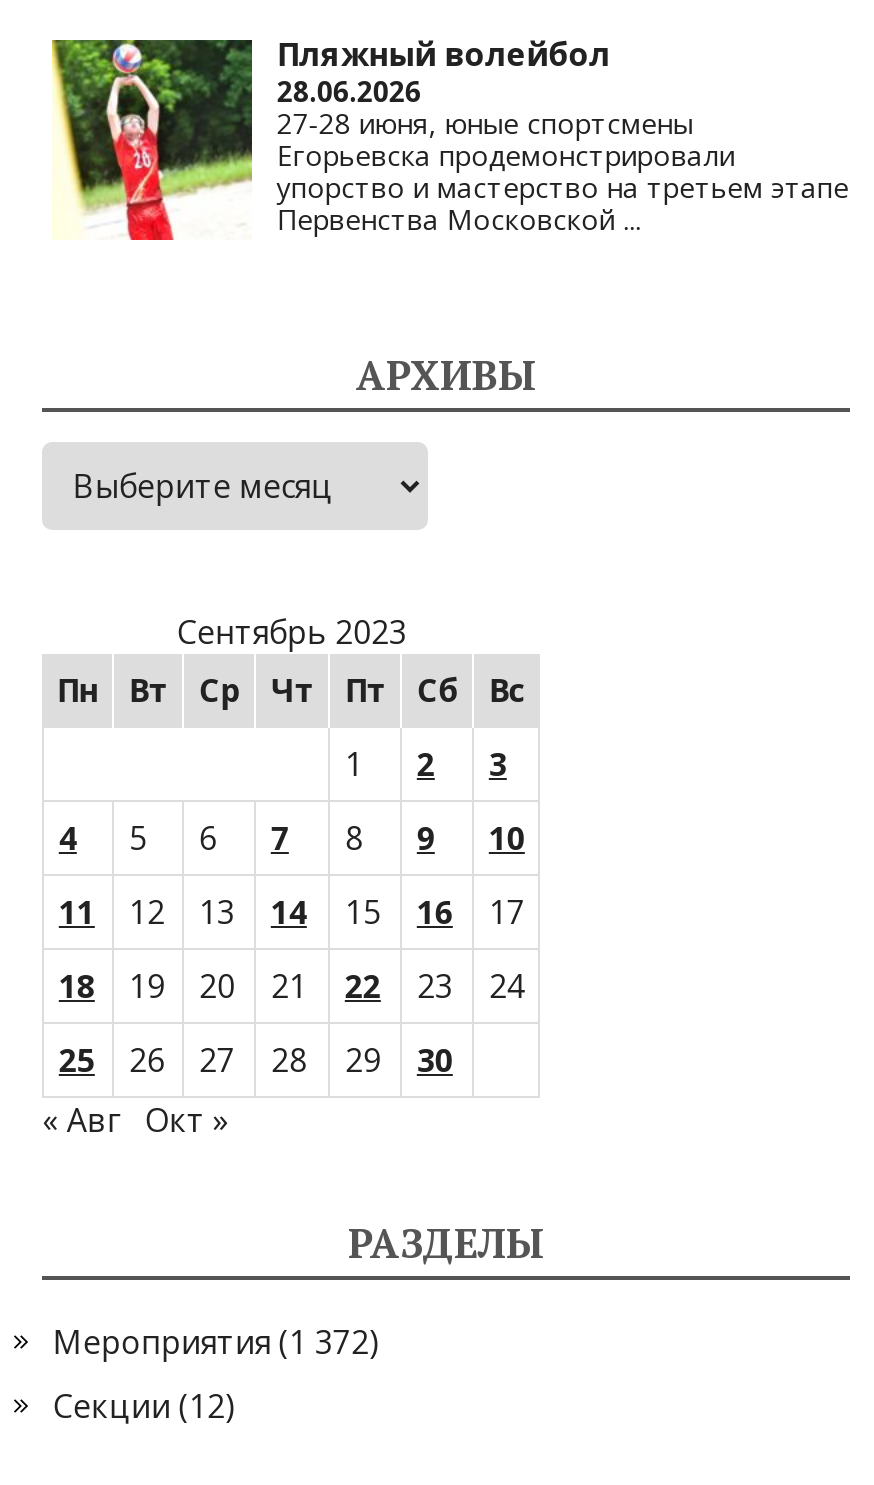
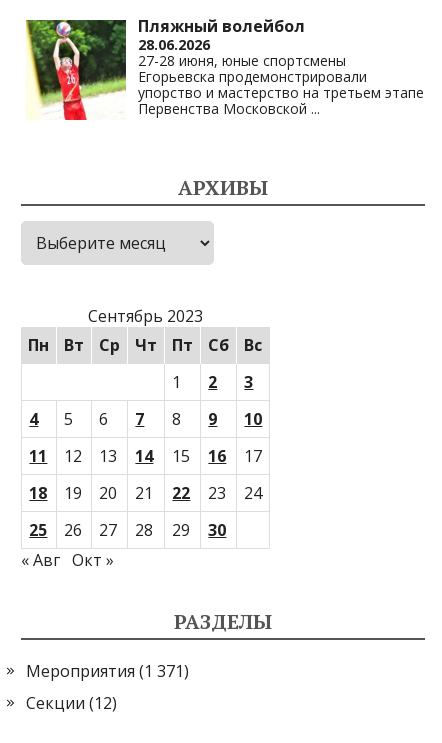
- Мероприятия (1 372)
+ Мероприятия (1 371)
